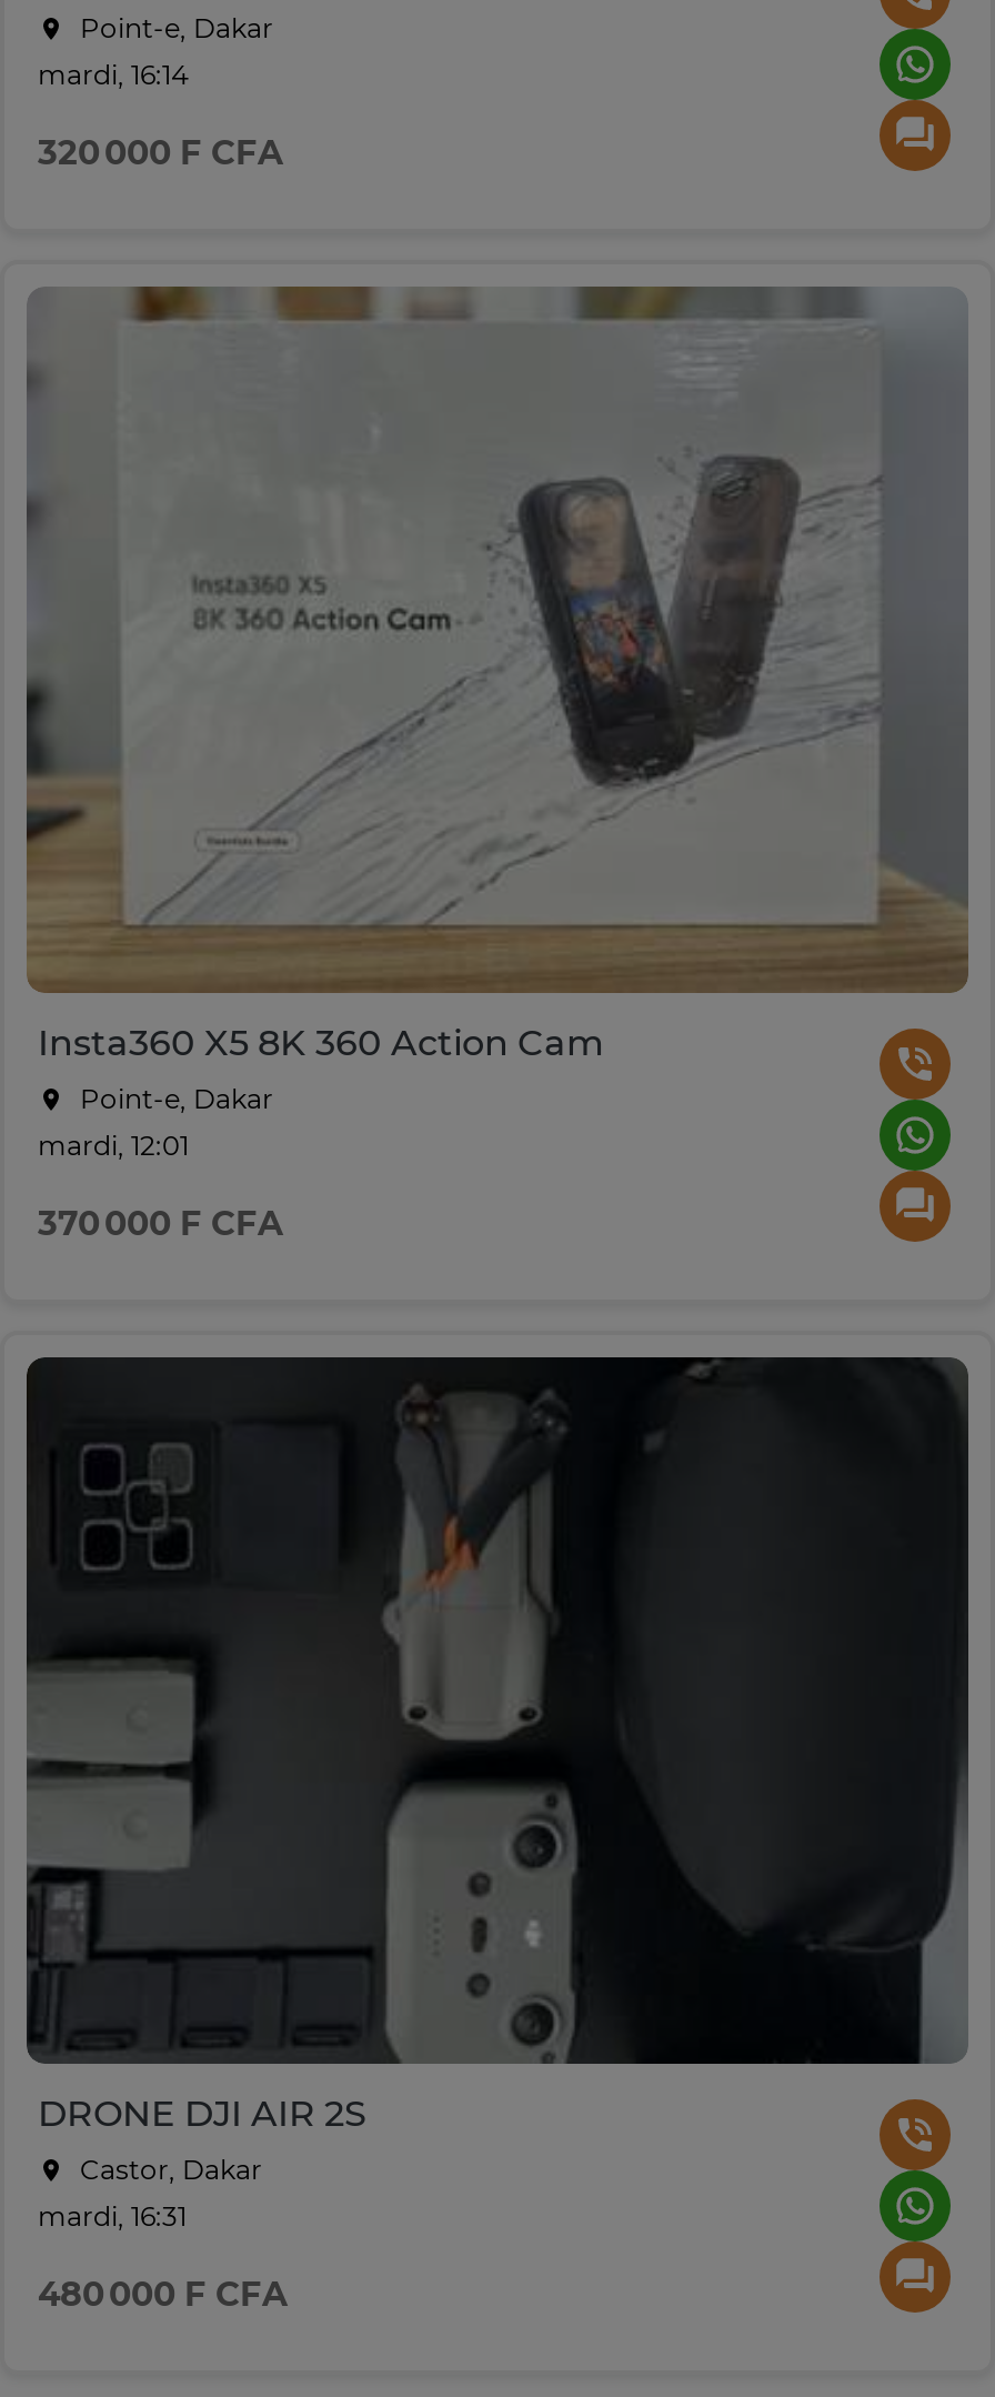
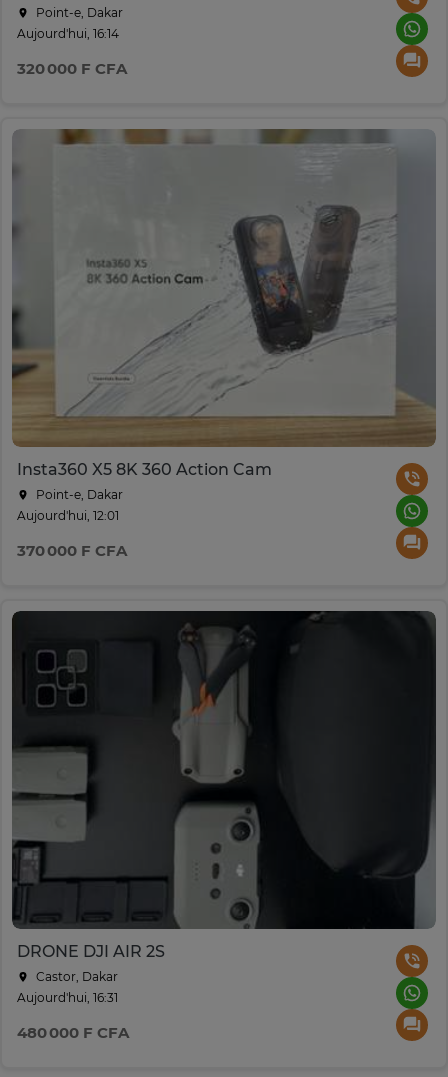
- mardi, 16:14
+ Aujourd'hui, 16:14

- mardi, 12:01
+ Aujourd'hui, 12:01

- mardi, 16:31
+ Aujourd'hui, 16:31
